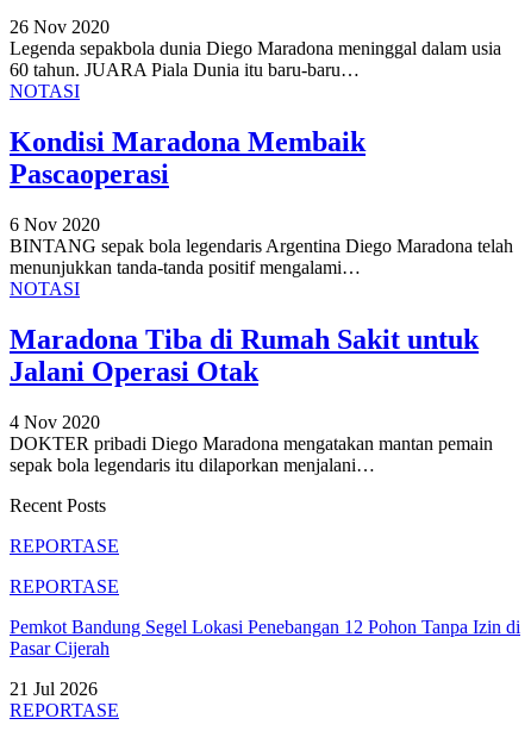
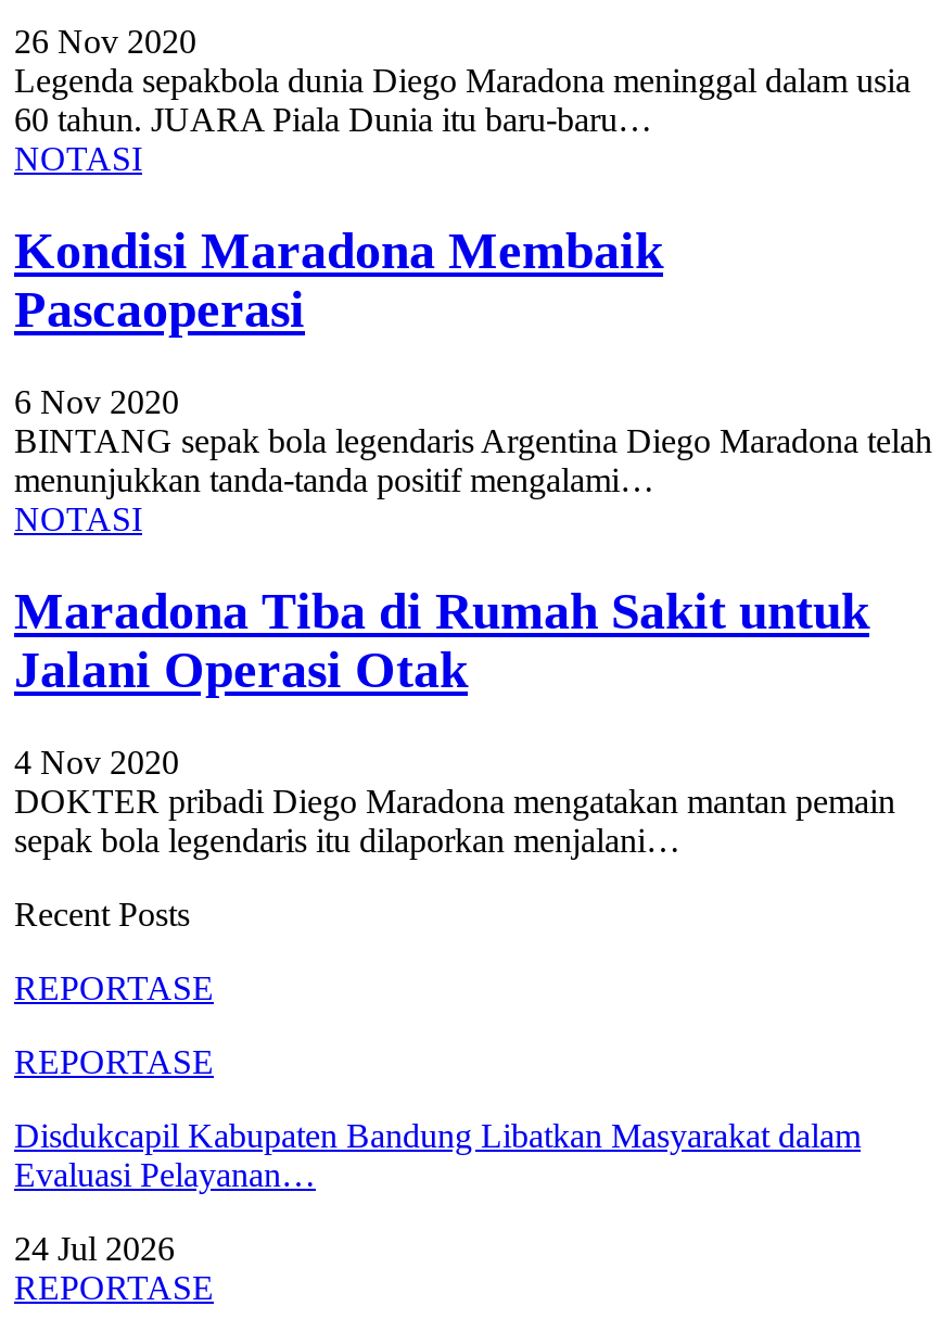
- Pemkot Bandung Segel Lokasi Penebangan 12 Pohon Tanpa Izin di
- Pasar Cijerah
+ Disdukcapil Kabupaten Bandung Libatkan Masyarakat dalam
+ Evaluasi Pelayanan…

- 21 Jul 2026
+ 24 Jul 2026
